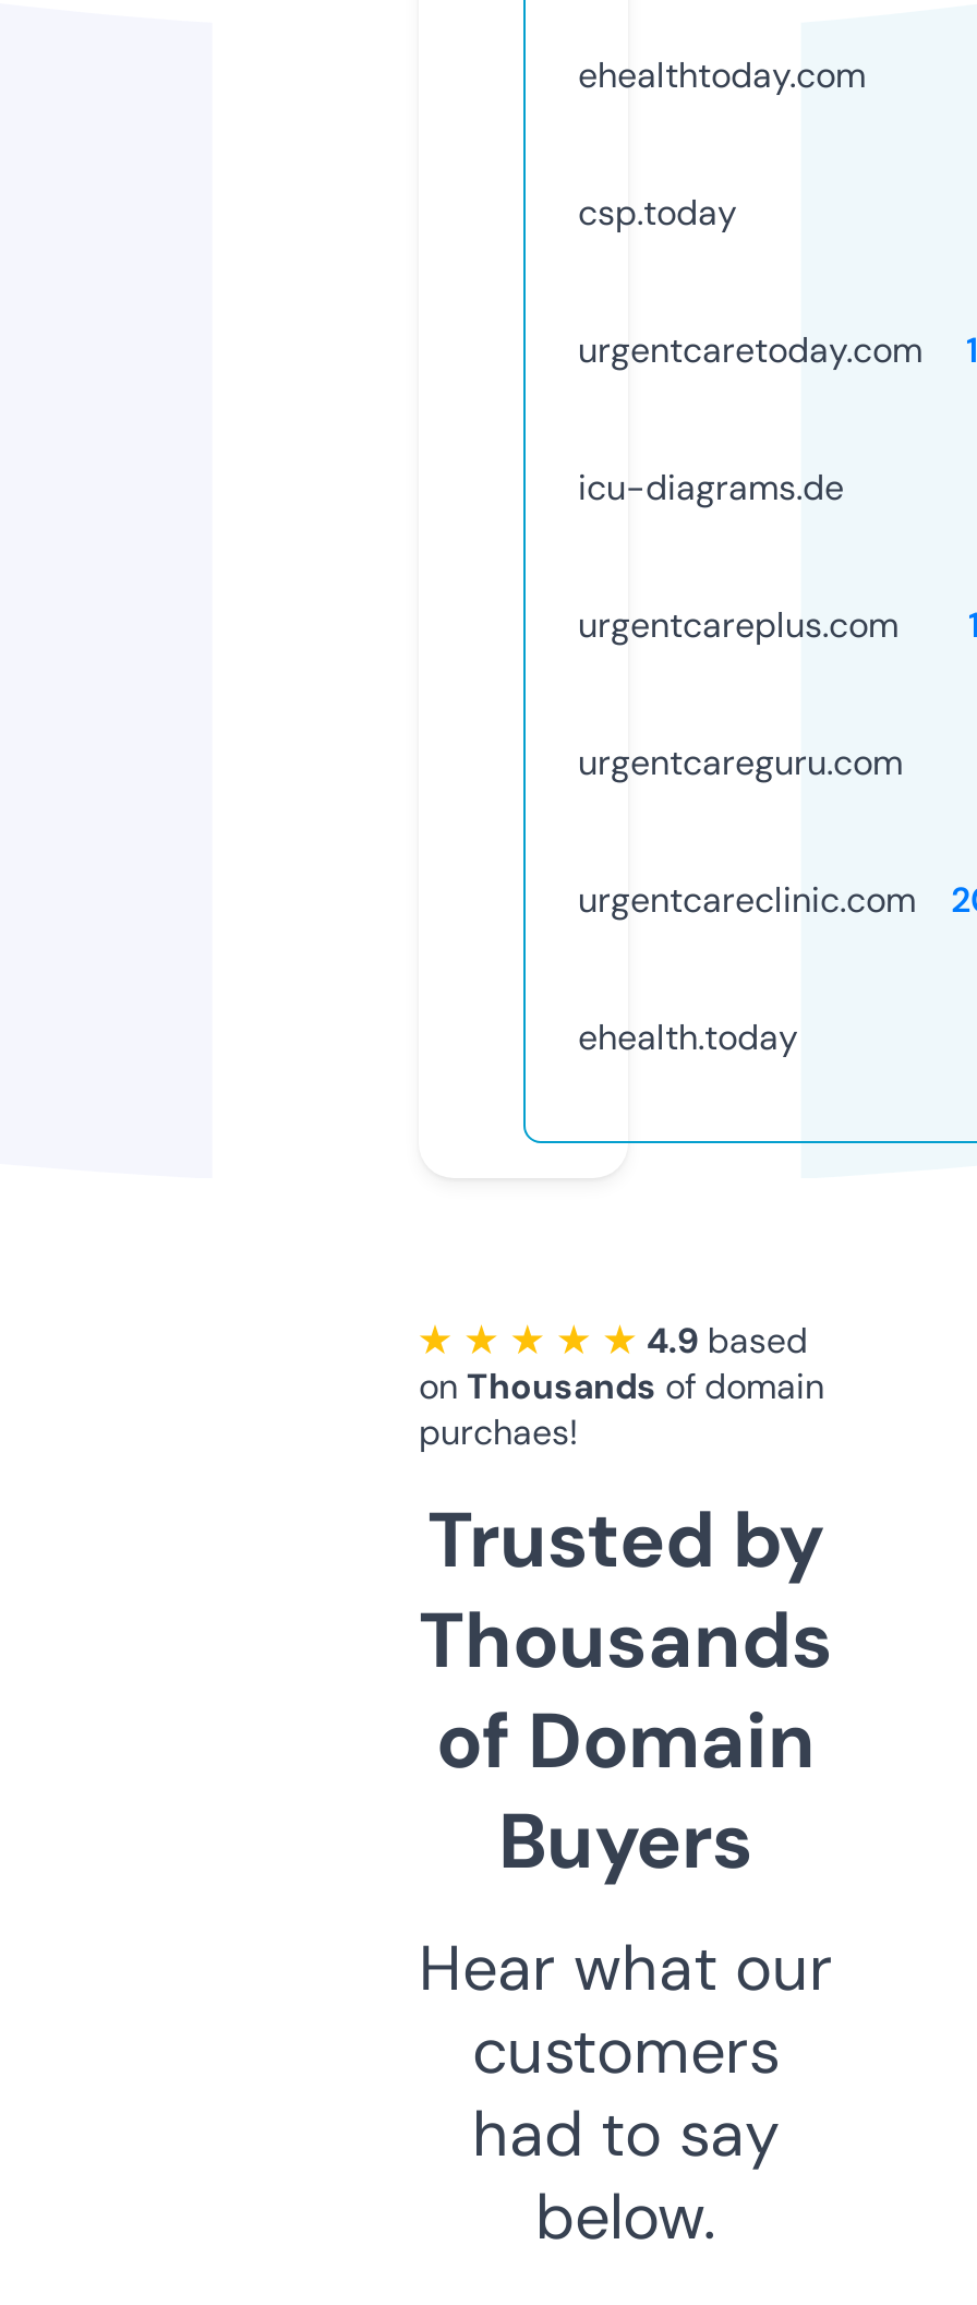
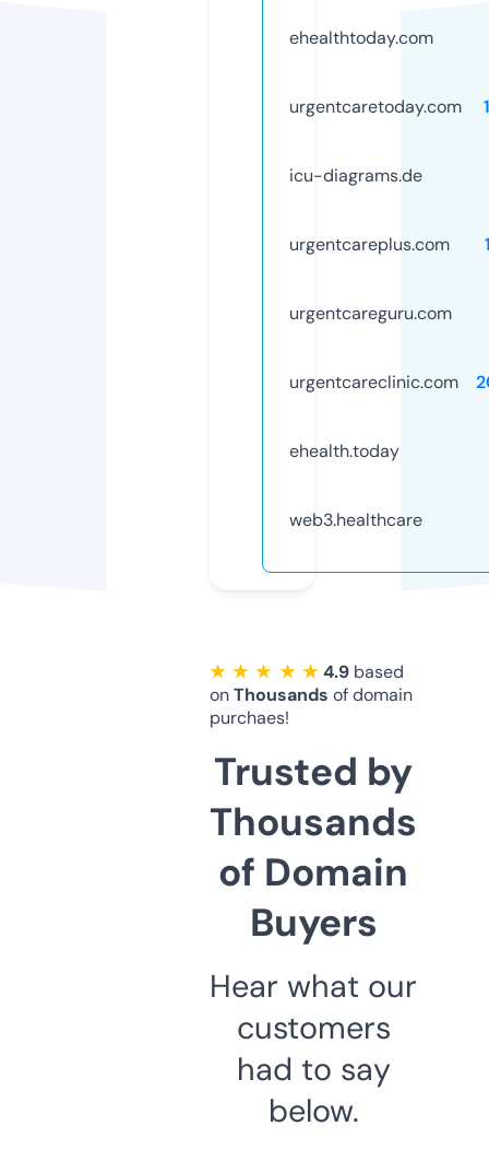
- csp.today

moved up: urgentcaretoday.com | icu-diagrams.de | urgentcareplus.com | urgentcareguru.com | urgentcareclinic.com | ehealth.today

+ web3.healthcare
